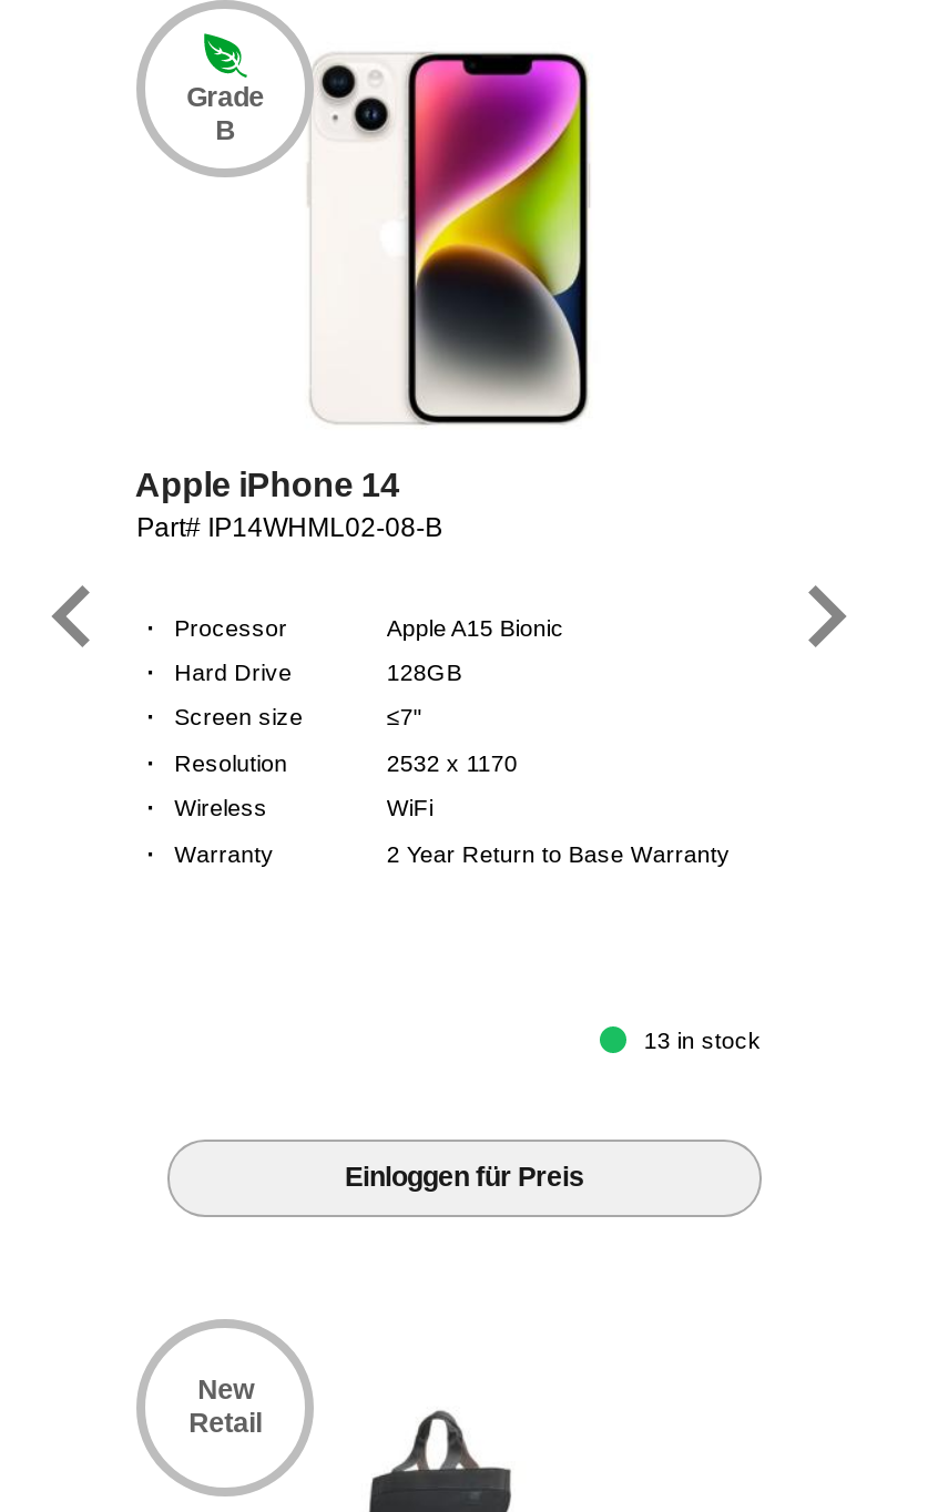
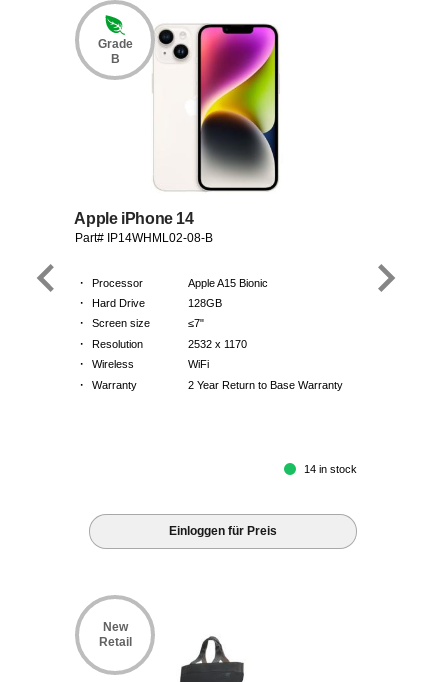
- 13 in stock
+ 14 in stock
